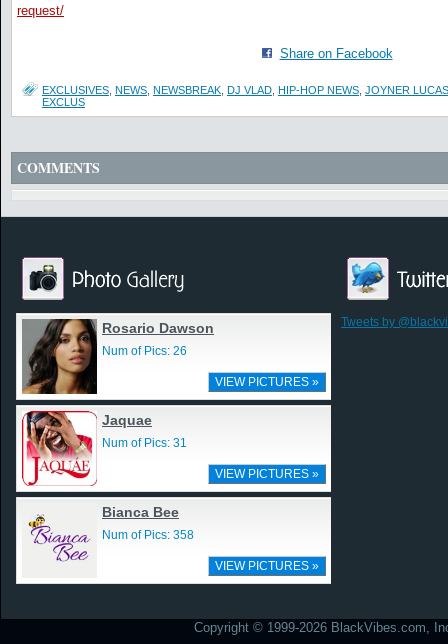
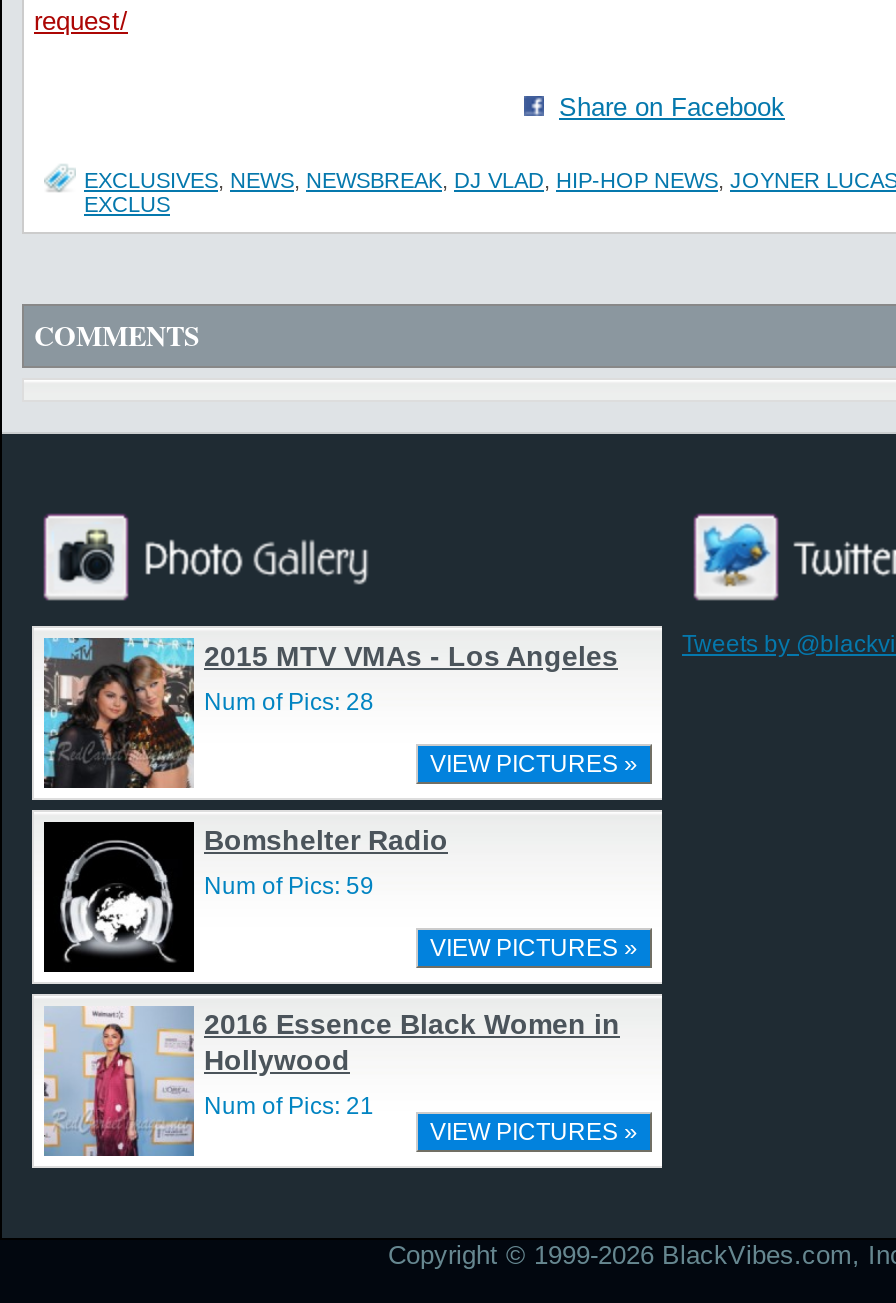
- [image]
- Rosario Dawson
+ [image]
+ 2015 MTV VMAs - Los Angeles

- Num of Pics: 26
+ Num of Pics: 28

- [image]
- Jaquae
+ [image]
+ Bomshelter Radio

- Num of Pics: 31
+ Num of Pics: 59

- [image]
- Bianca Bee
+ [image]
+ 2016 Essence Black Women in
+ Hollywood

- Num of Pics: 358
+ Num of Pics: 21
